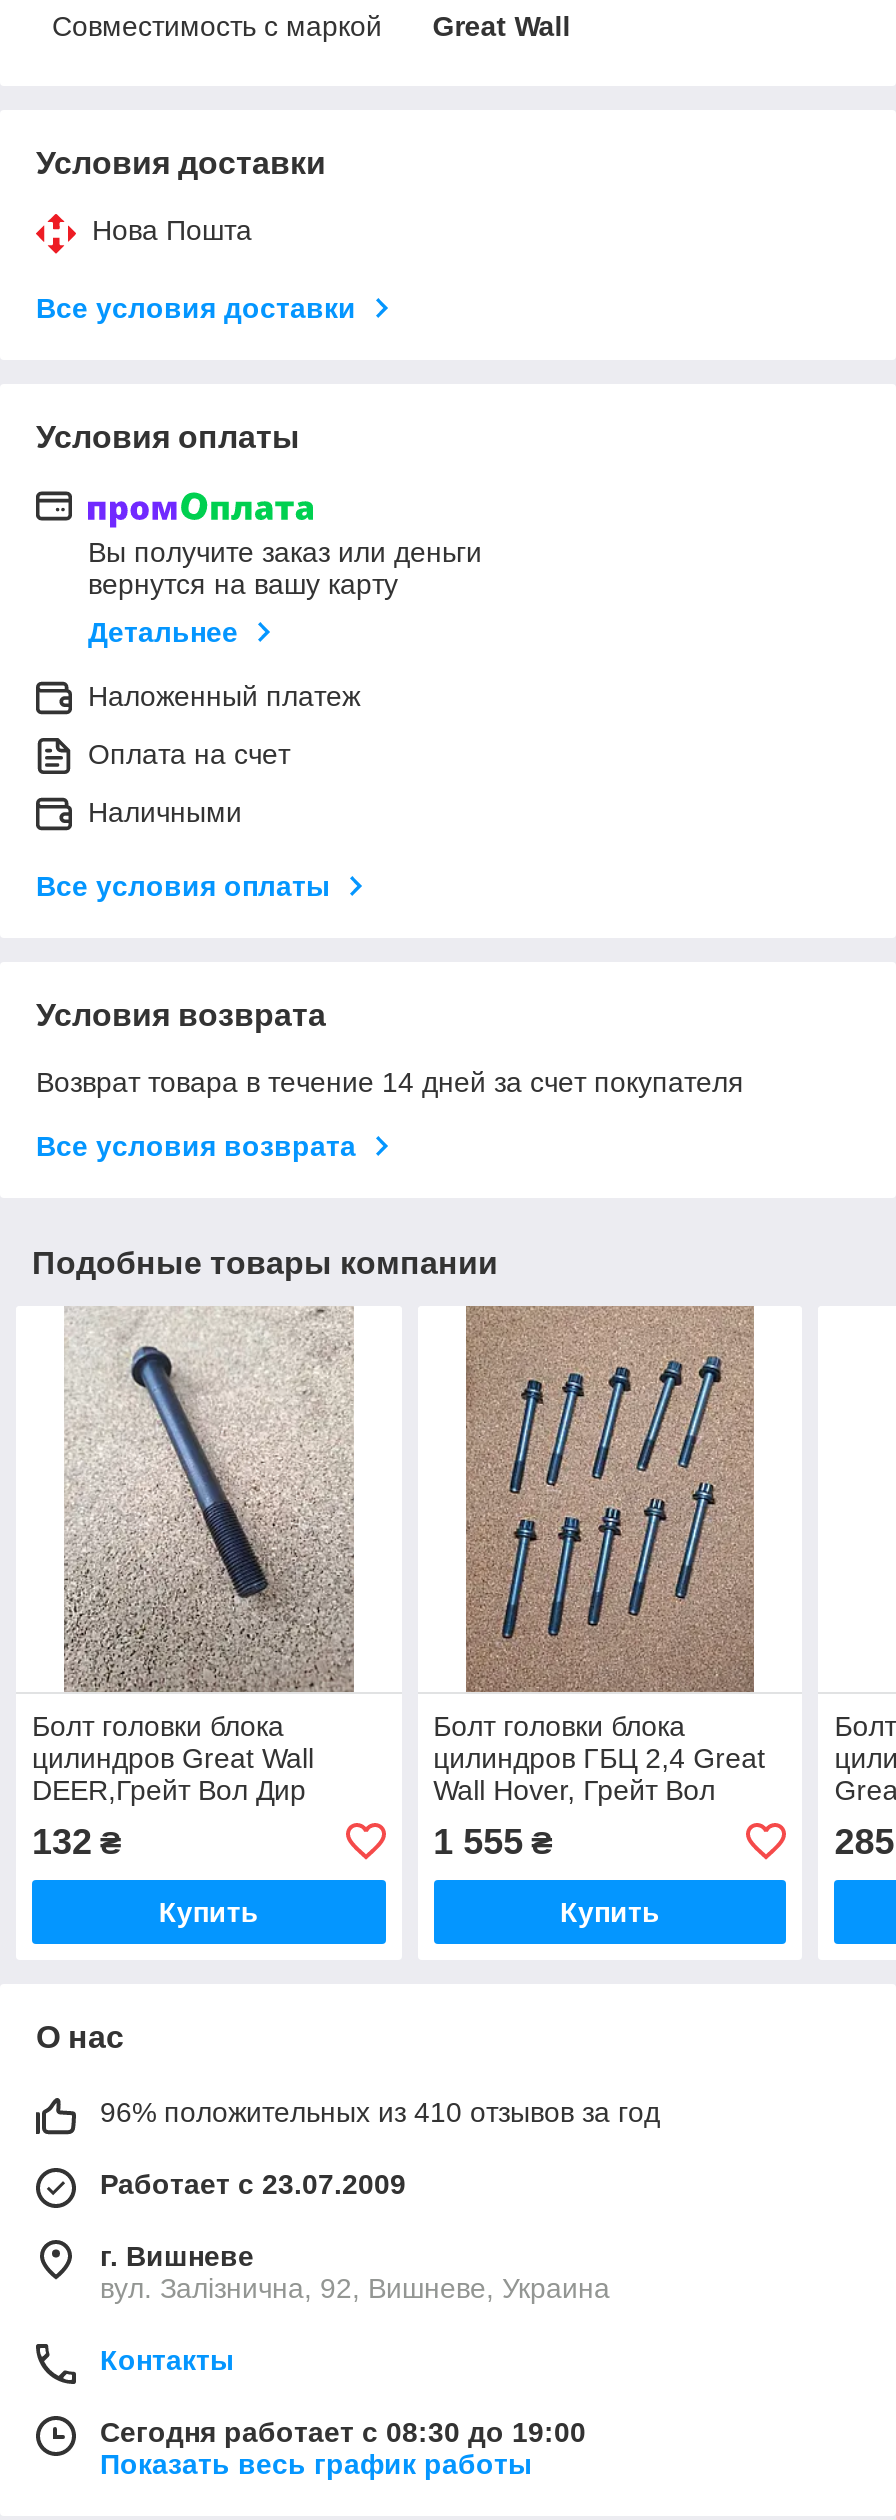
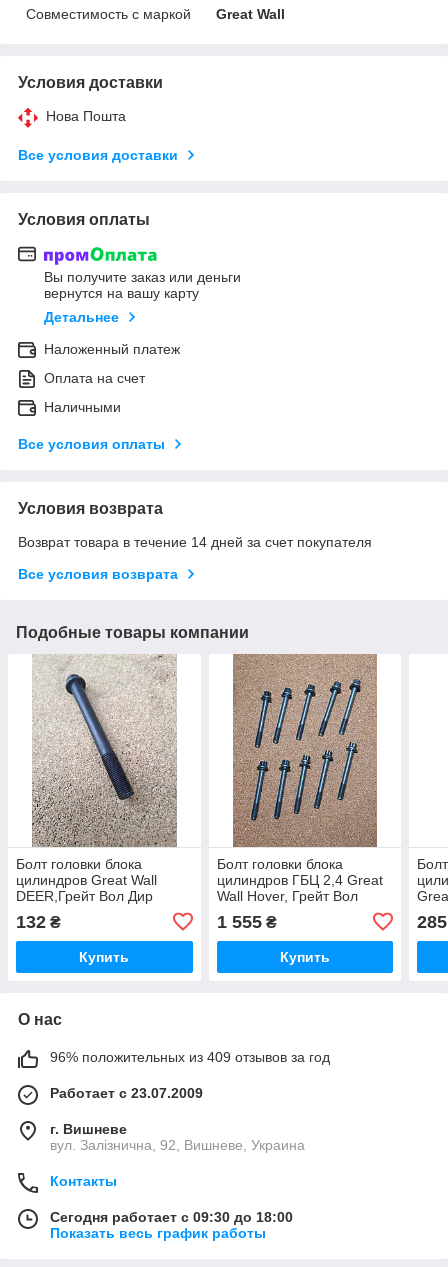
- 96% положительных из 410 отзывов за год
+ 96% положительных из 409 отзывов за год

- Сегодня работает с 08:30 до 19:00
+ Сегодня работает с 09:30 до 18:00
